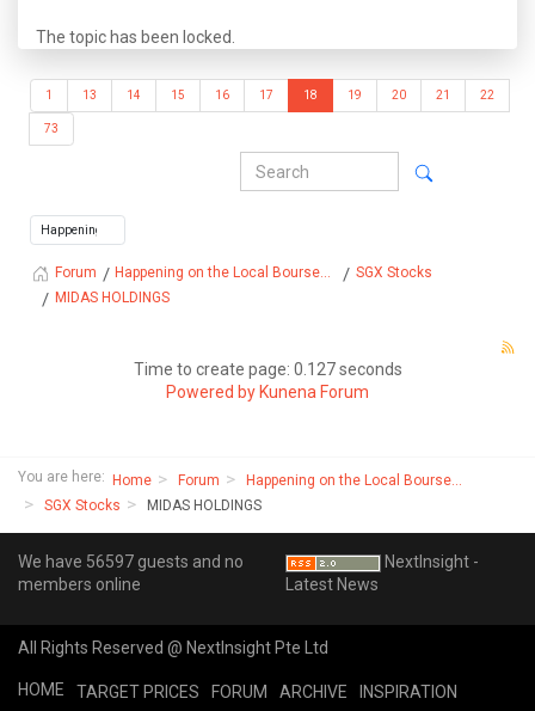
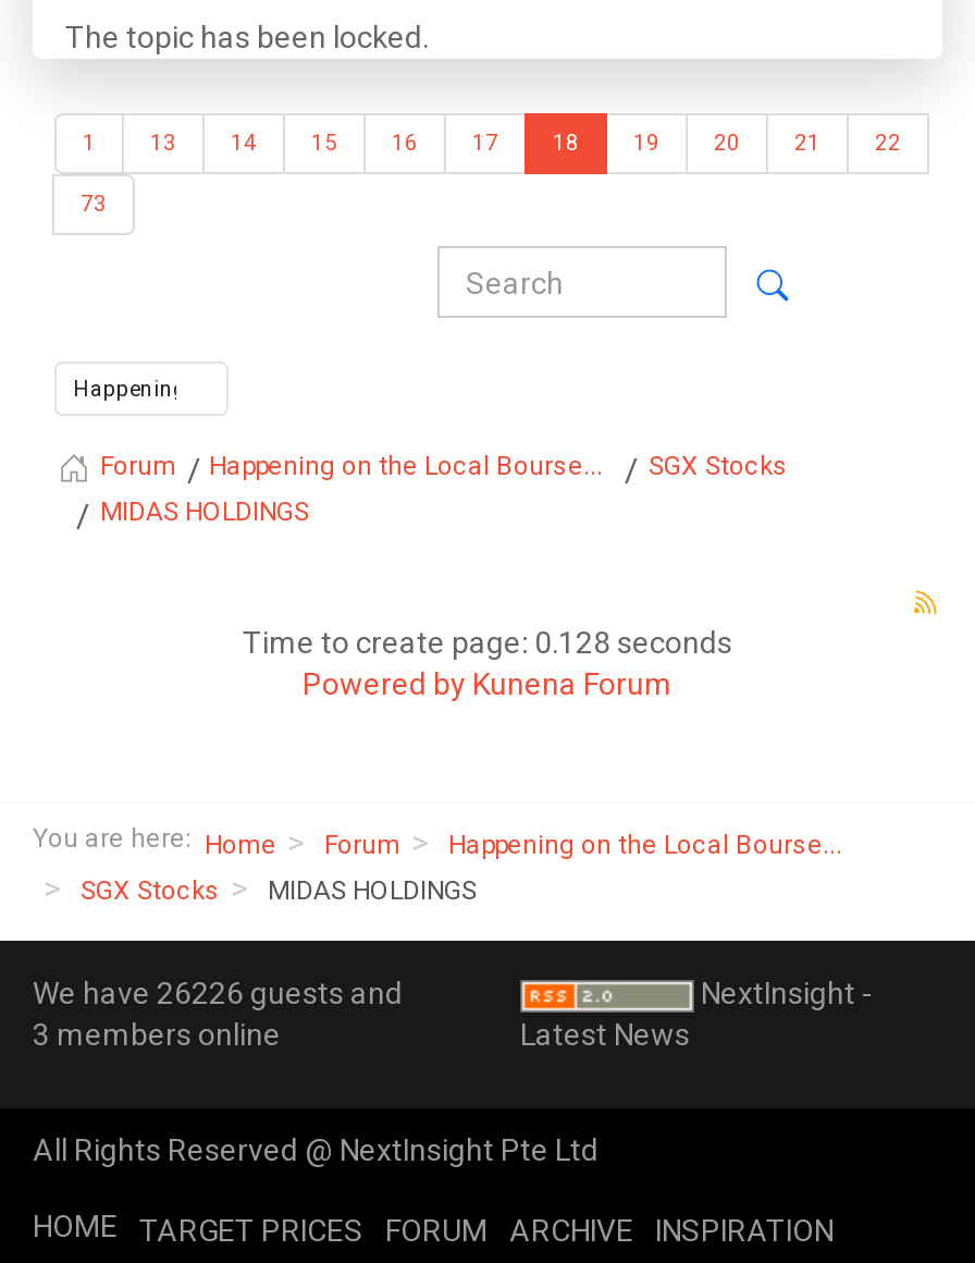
- Time to create page: 0.127 seconds
+ Time to create page: 0.128 seconds

- We have 56597 guests and no
- members online
+ We have 26226 guests and
+ 3 members online
